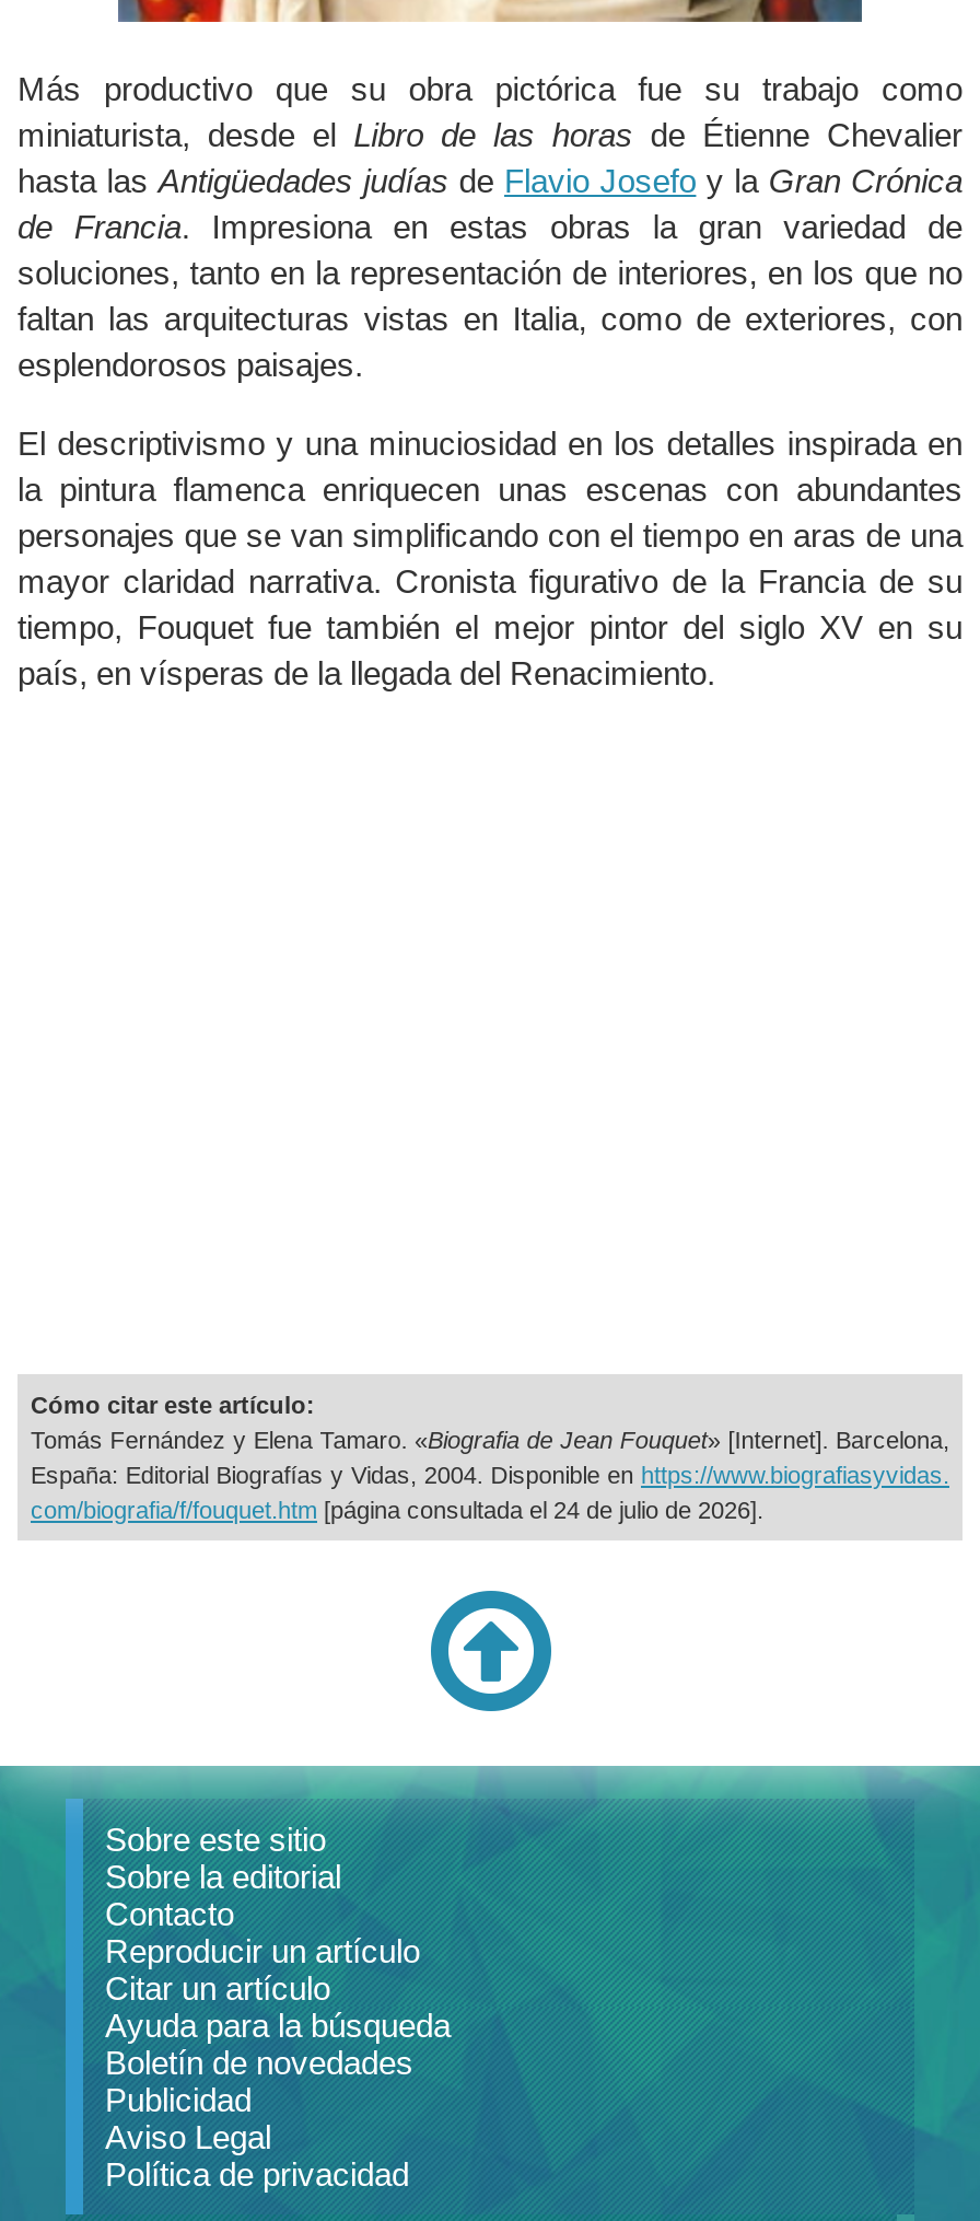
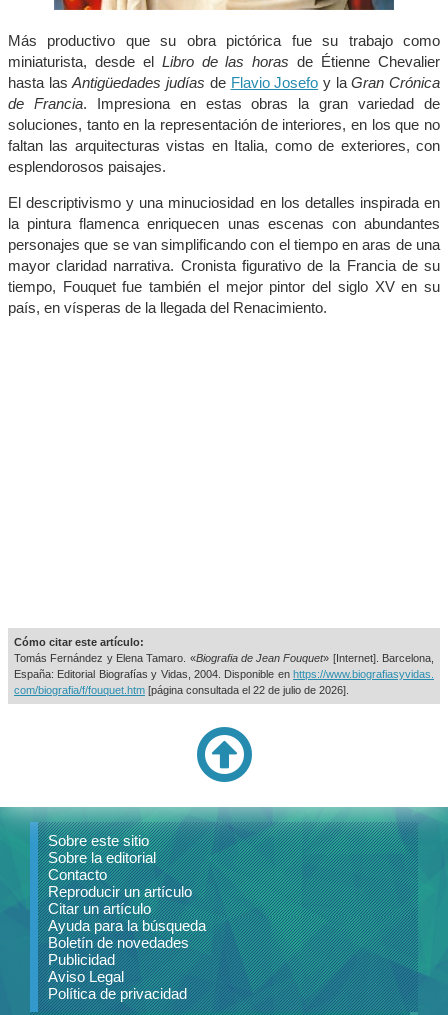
- com/biografia/f/fouquet.htm [página consultada el 24 de julio de 2026].
+ com/biografia/f/fouquet.htm [página consultada el 22 de julio de 2026].
